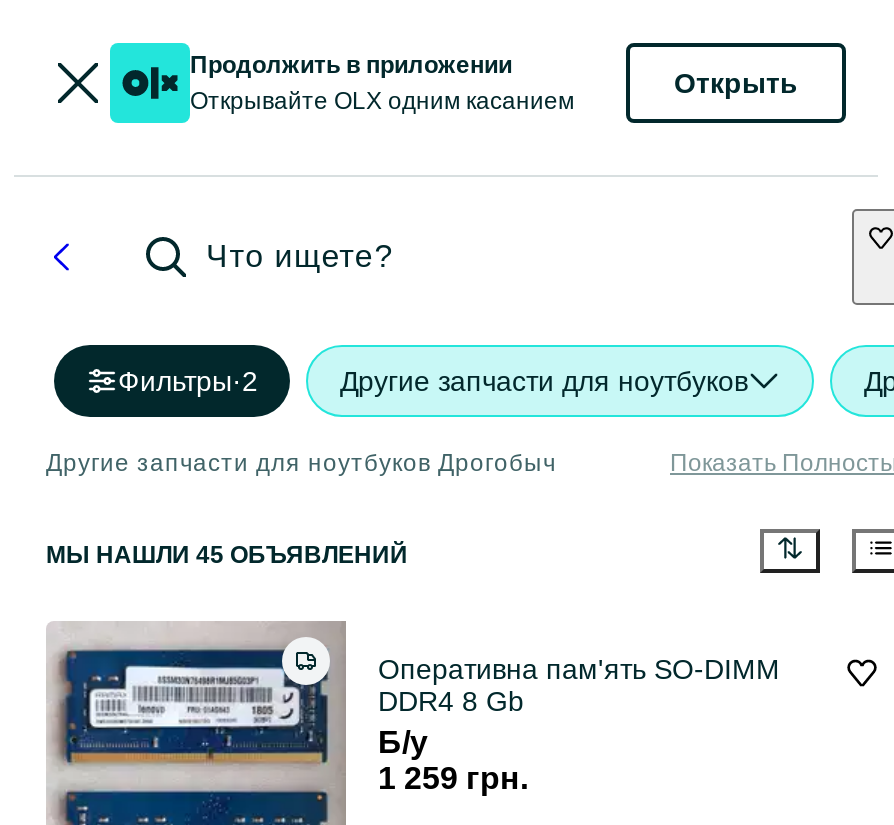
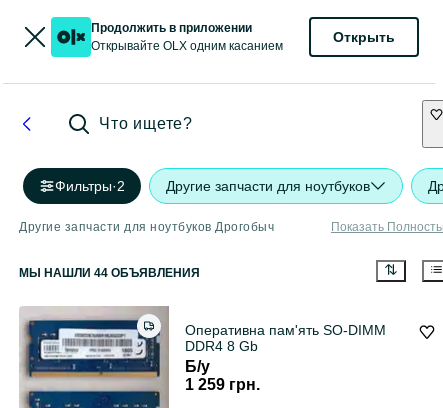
- МЫ НАШЛИ 45 ОБЪЯВЛЕНИЙ
+ МЫ НАШЛИ 44 ОБЪЯВЛЕНИЯ
